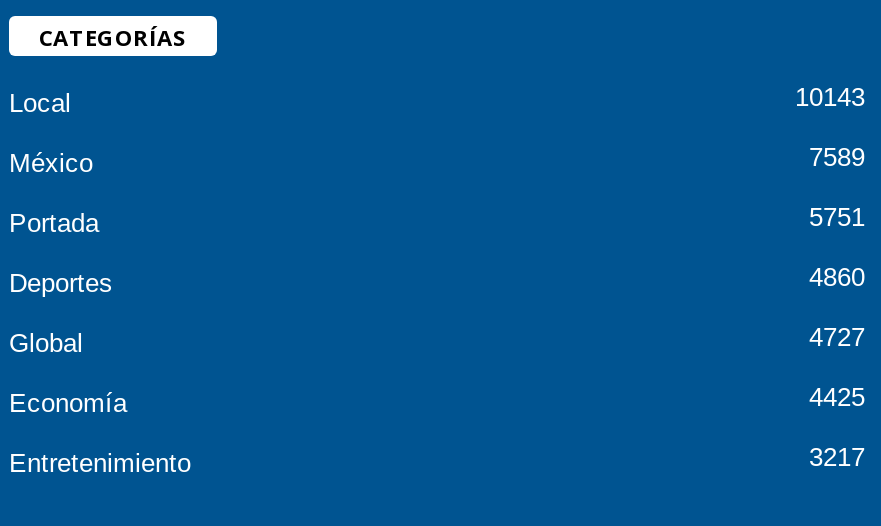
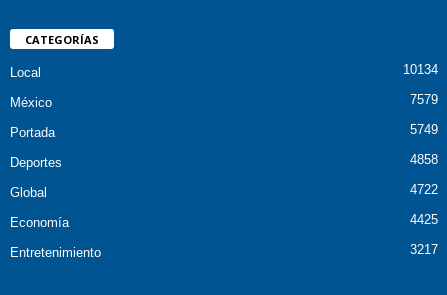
- 10143
+ 10134

- 7589
+ 7579

- 5751
+ 5749

- 4860
+ 4858

- 4727
+ 4722
